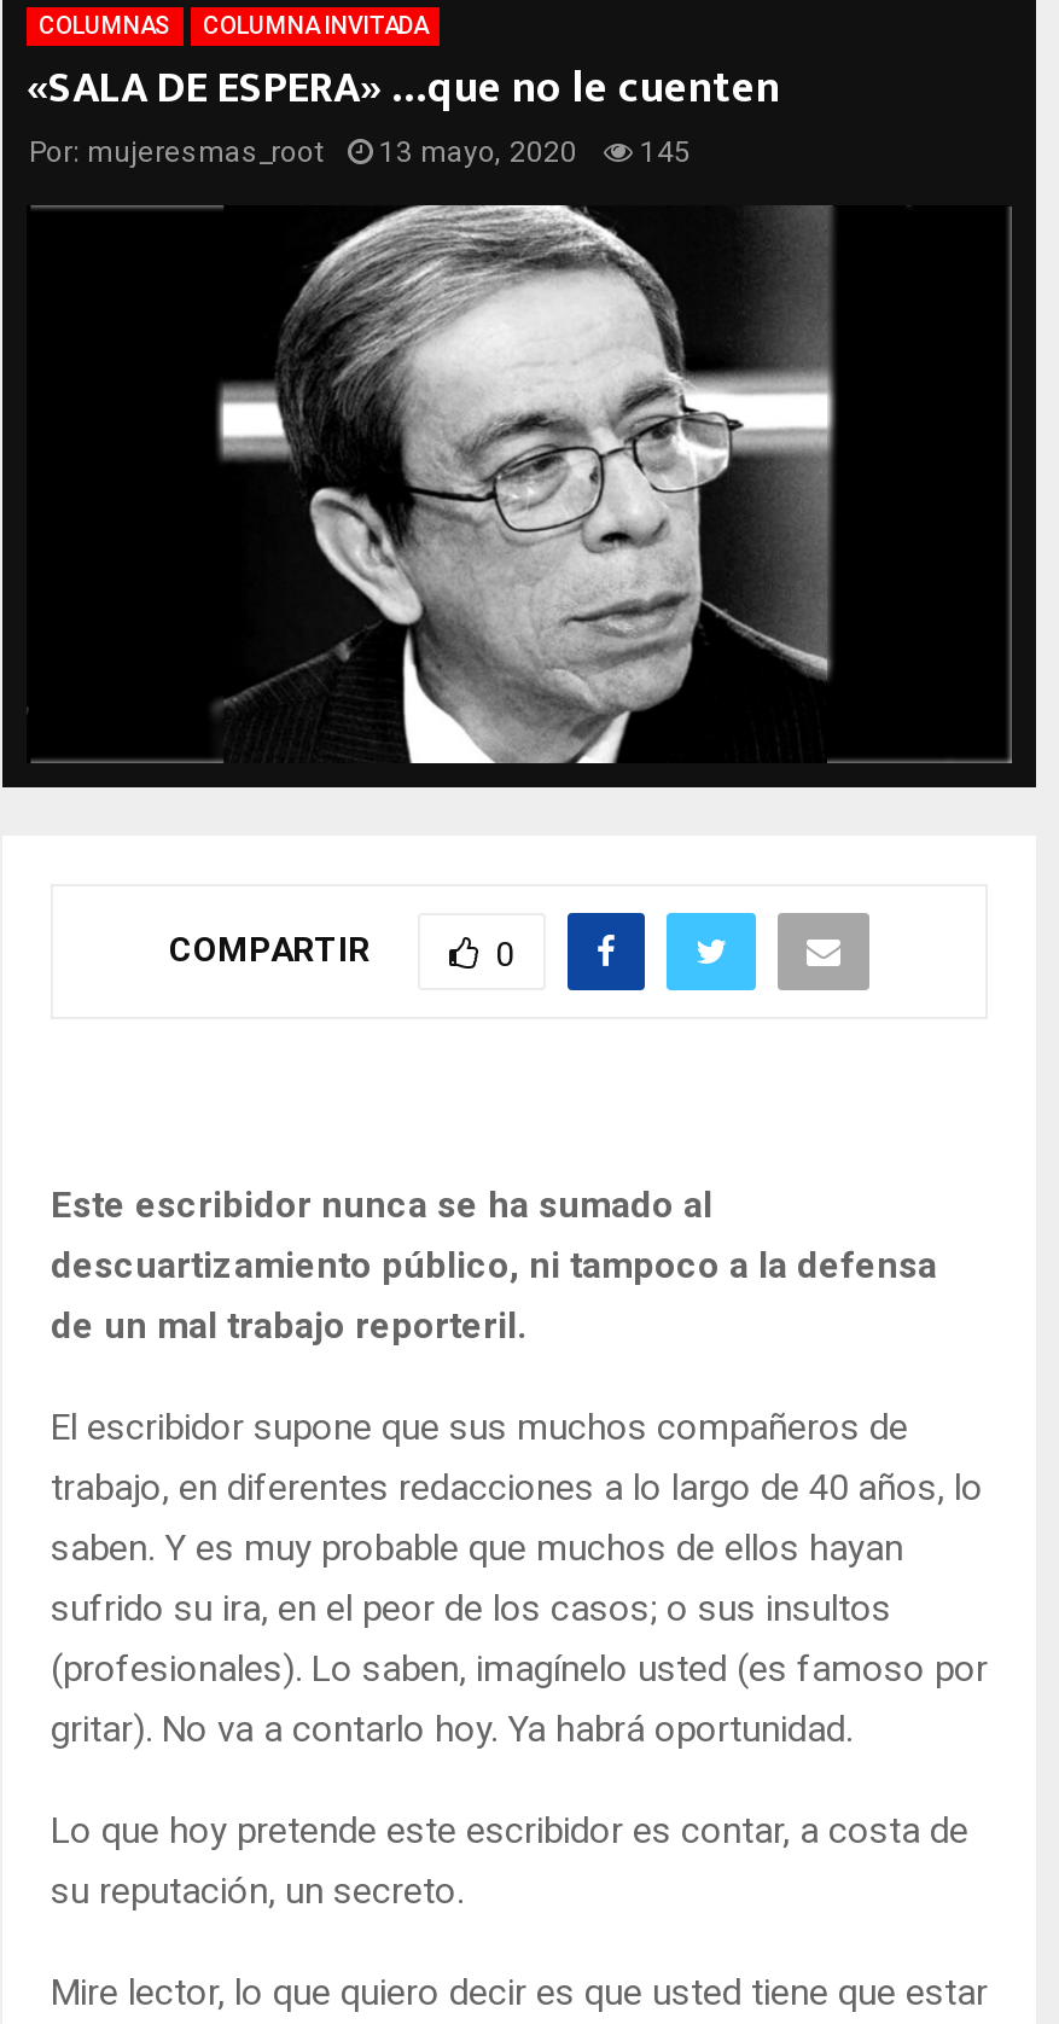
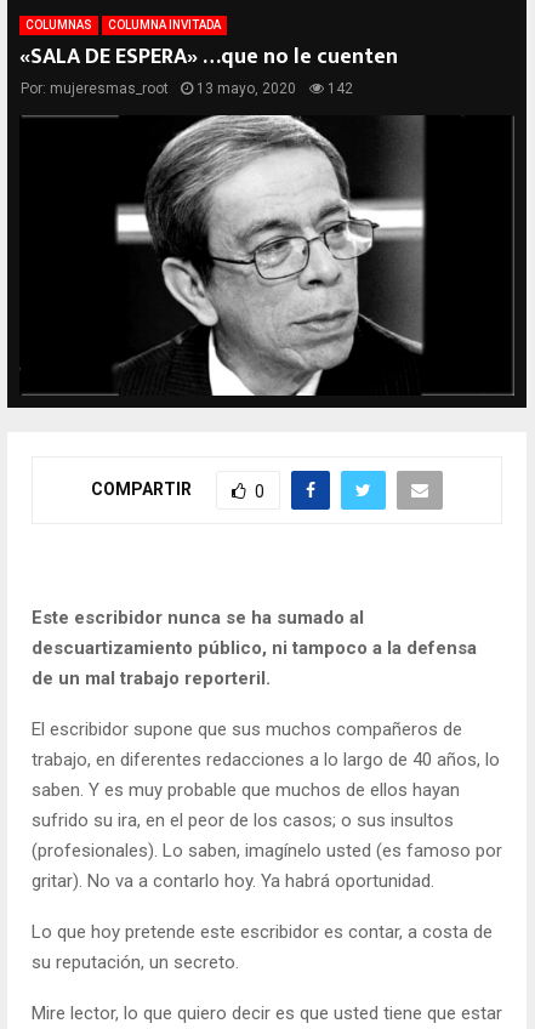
- Por: mujeresmas_root 13 mayo, 2020 145
+ Por: mujeresmas_root 13 mayo, 2020 142
